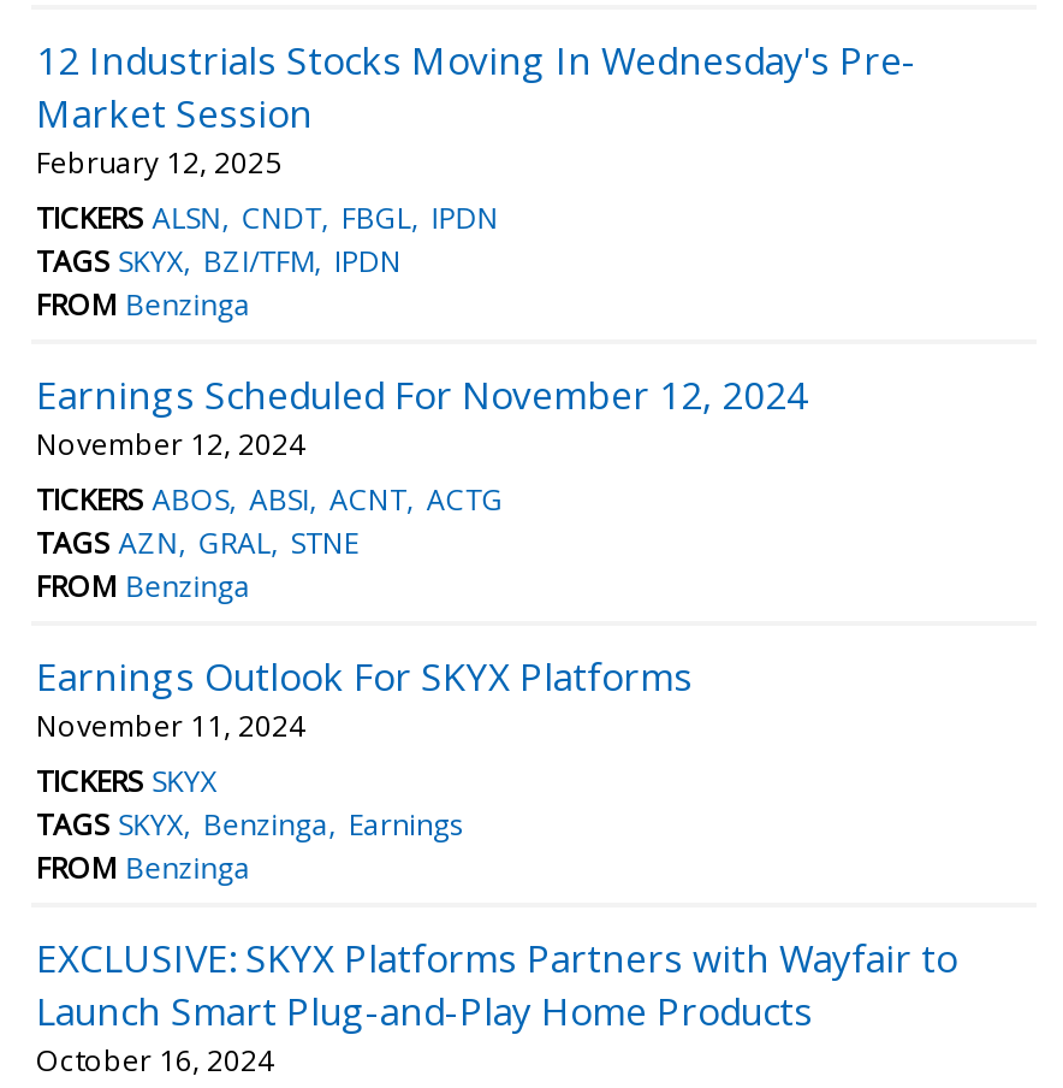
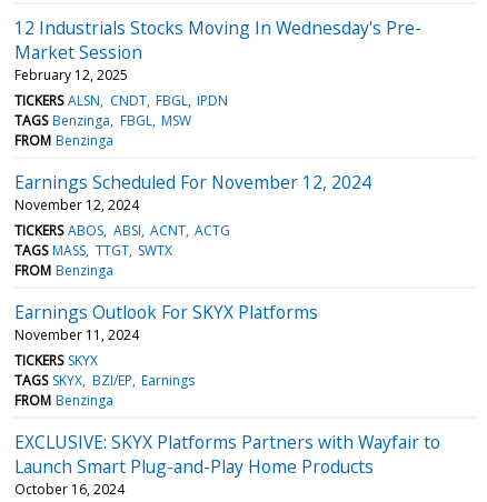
- TAGS SKYX BZI/TFM IPDN
+ TAGS Benzinga FBGL MSW

- TAGS AZN GRAL STNE
+ TAGS MASS TTGT SWTX

- TAGS SKYX Benzinga Earnings
+ TAGS SKYX BZI/EP Earnings
